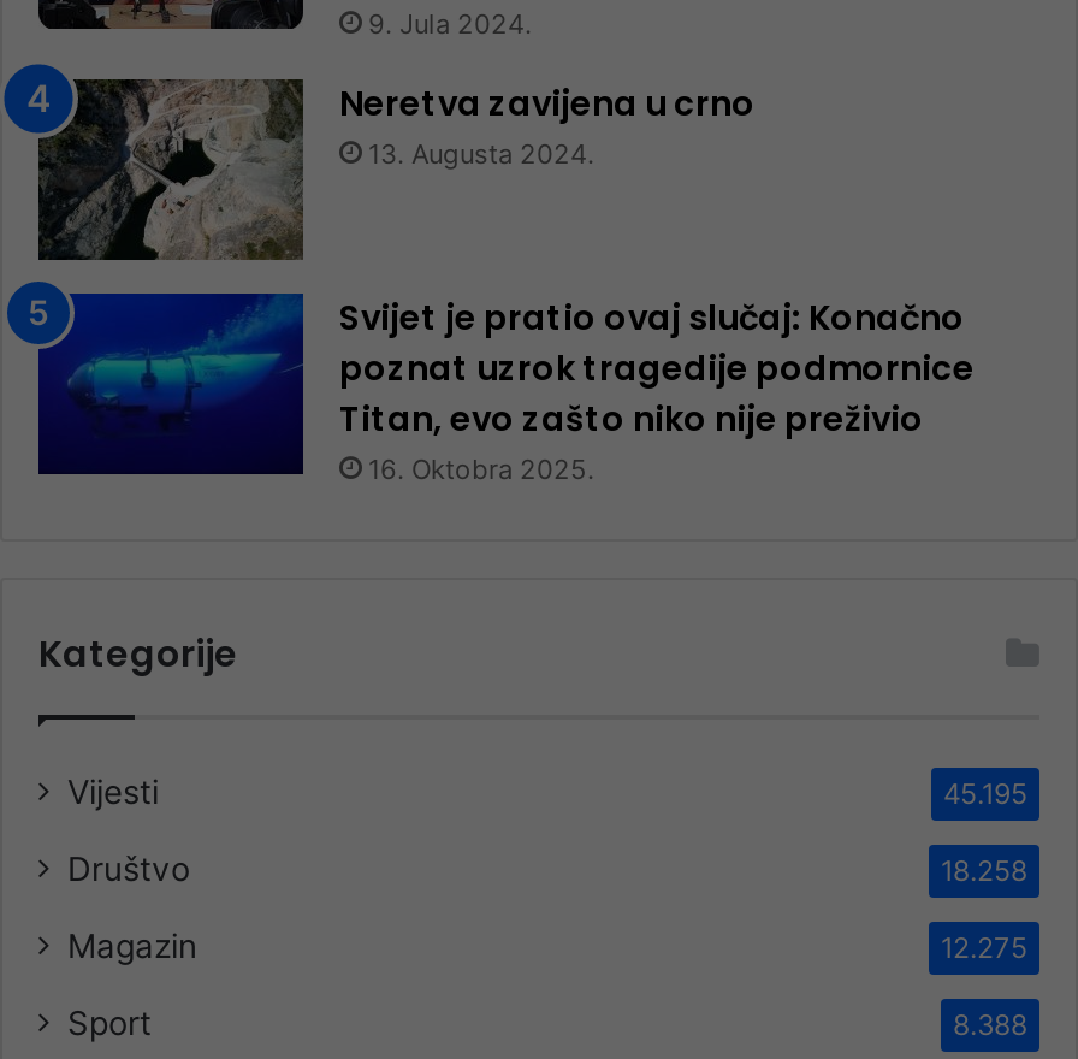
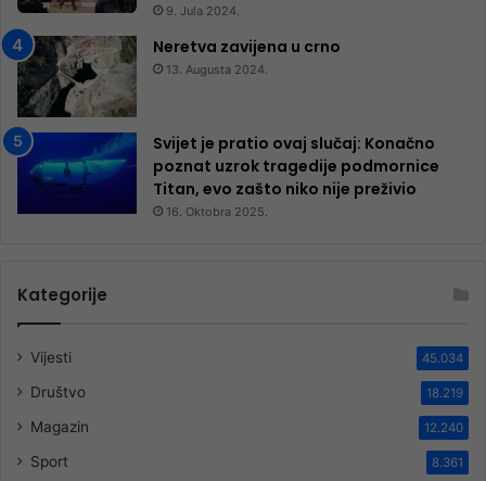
- 45.195
+ 45.034

- 18.258
+ 18.219

- 12.275
+ 12.240

- 8.388
+ 8.361
